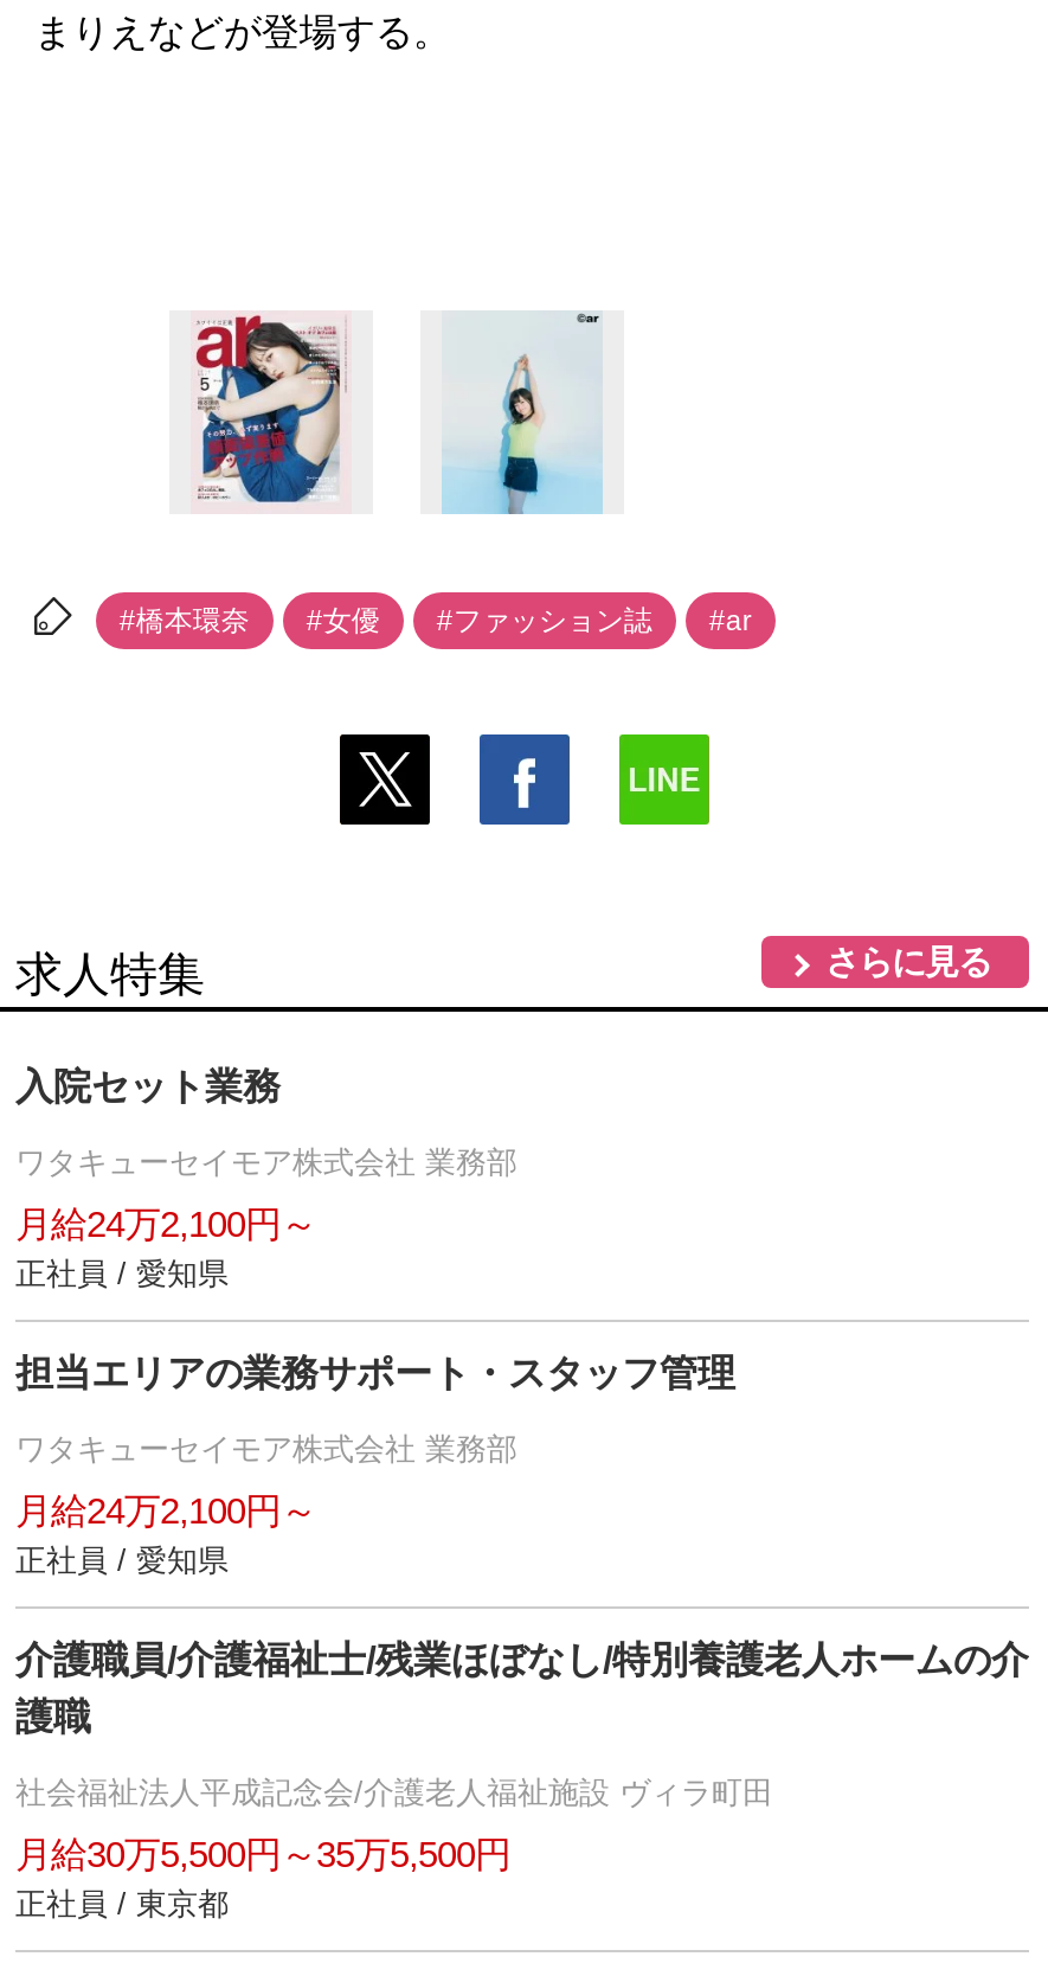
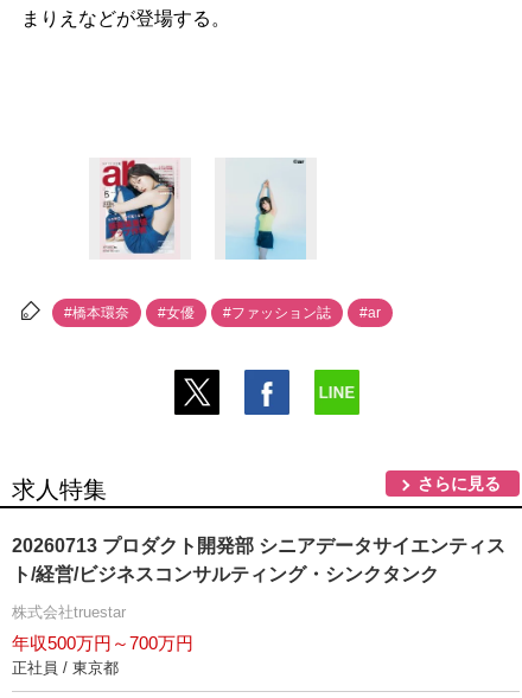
- 入院セット業務
- ワタキューセイモア株式会社 業務部
- 月給24万2,100円～
- 正社員 / 愛知県
- 担当エリアの業務サポート・スタッフ管理
- ワタキューセイモア株式会社 業務部
- 月給24万2,100円～
- 正社員 / 愛知県
- 介護職員/介護福祉士/残業ほぼなし/特別養護老人ホームの介
- 護職
- 社会福祉法人平成記念会/介護老人福祉施設 ヴィラ町田
- 月給30万5,500円～35万5,500円
+ 20260713 プロダクト開発部 シニアデータサイエンティス
+ ト/経営/ビジネスコンサルティング・シンクタンク
+ 株式会社truestar
+ 年収500万円～700万円
